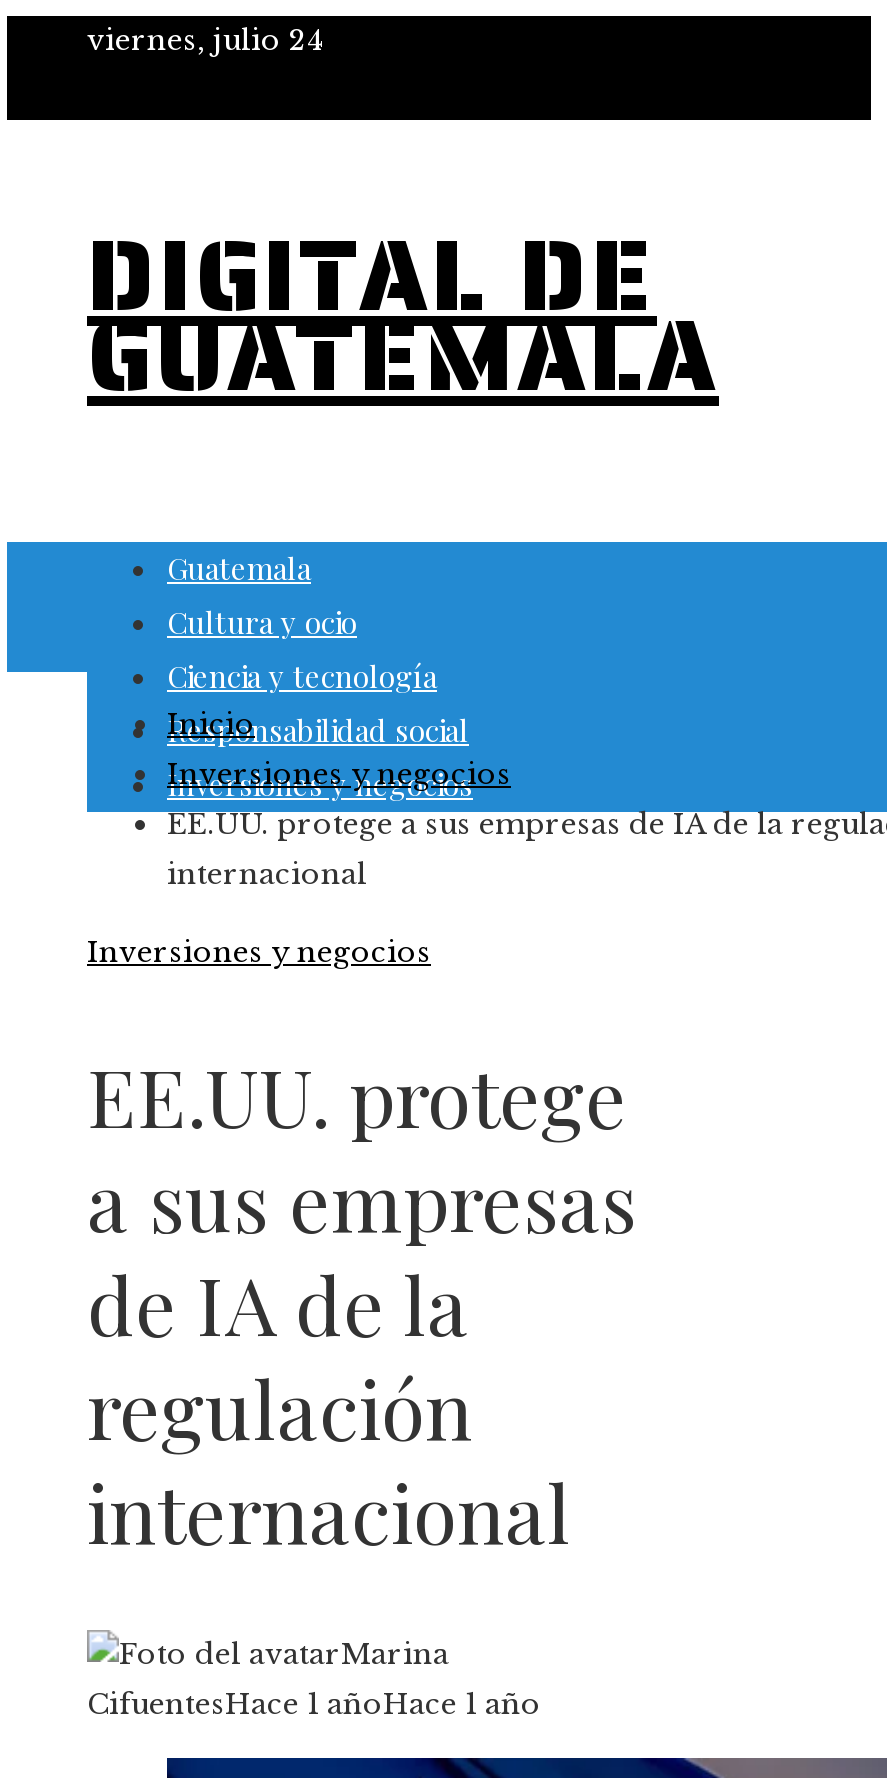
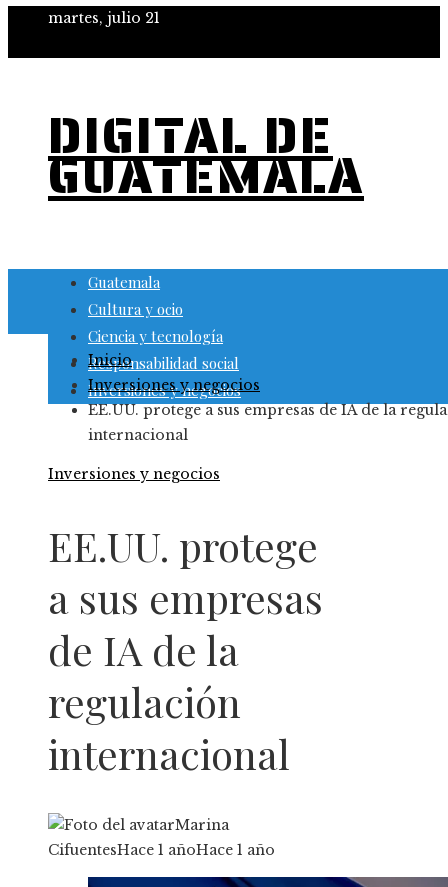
- viernes, julio 24
+ martes, julio 21
